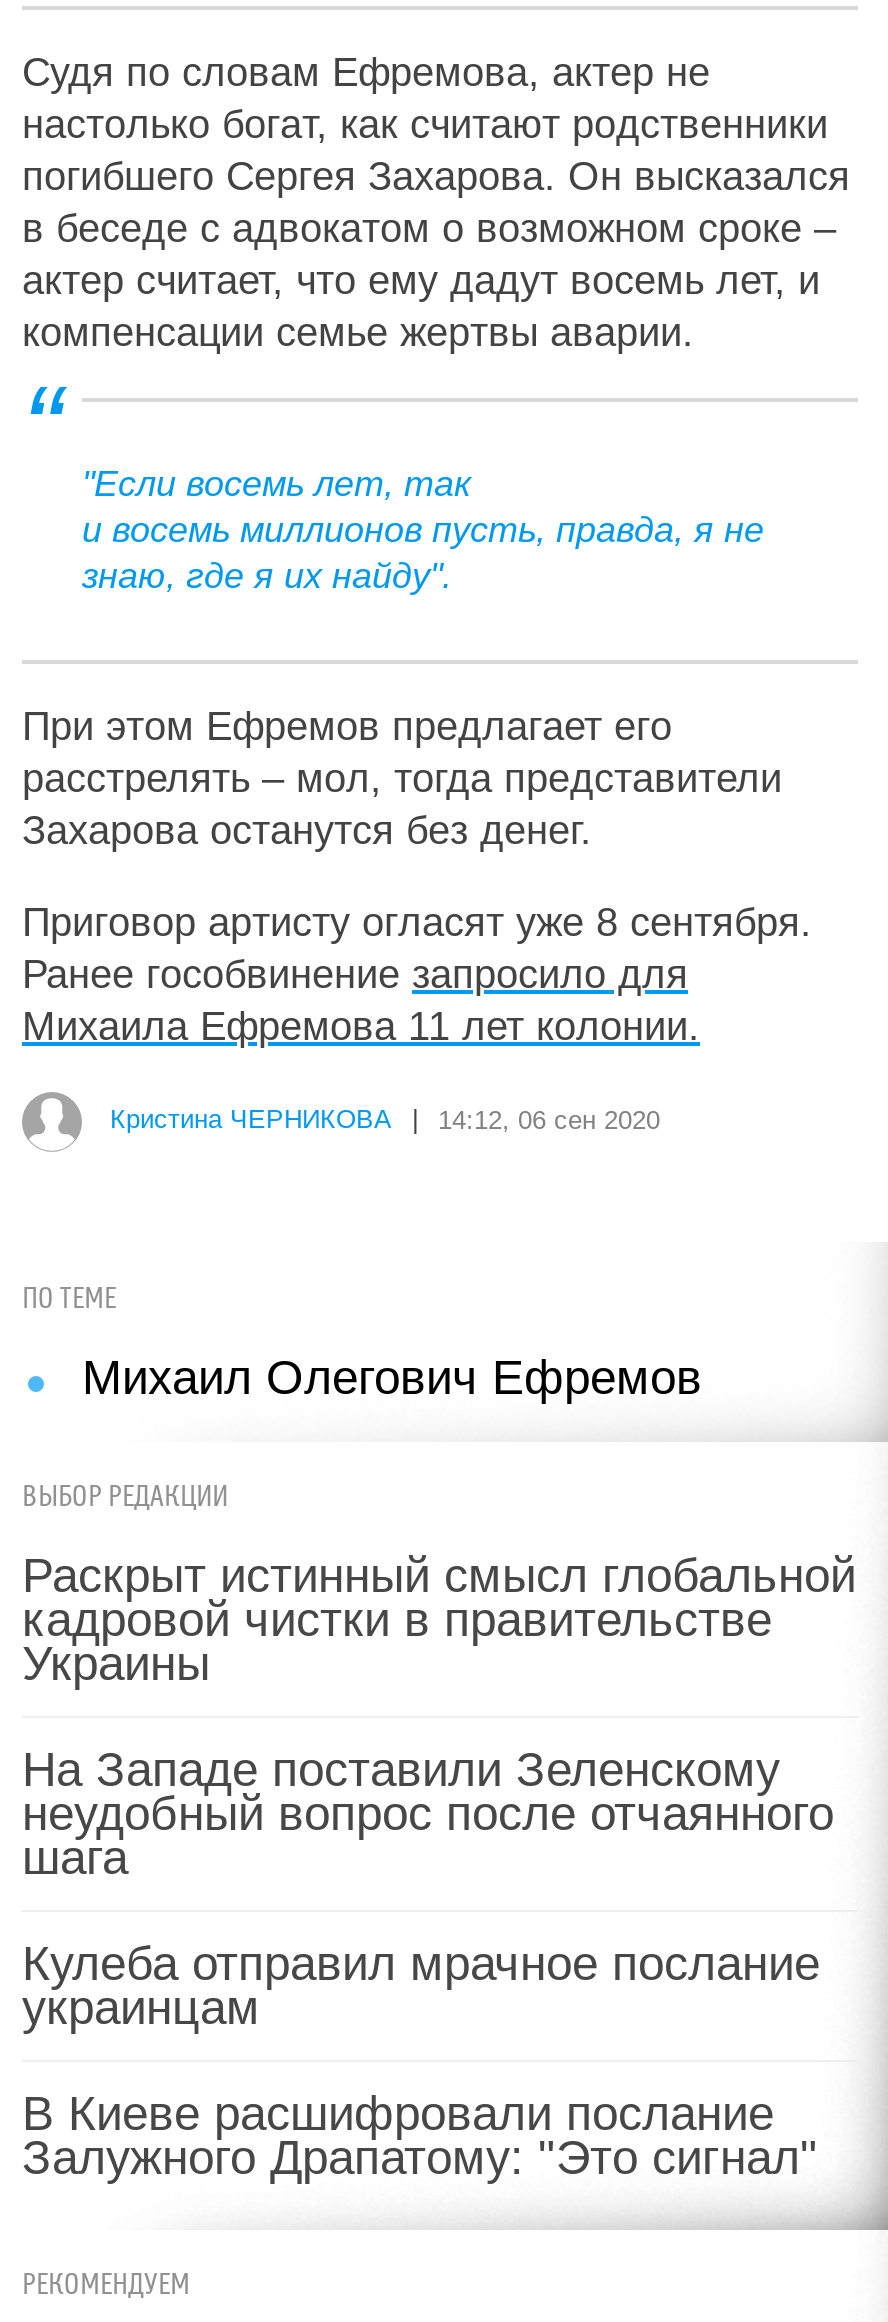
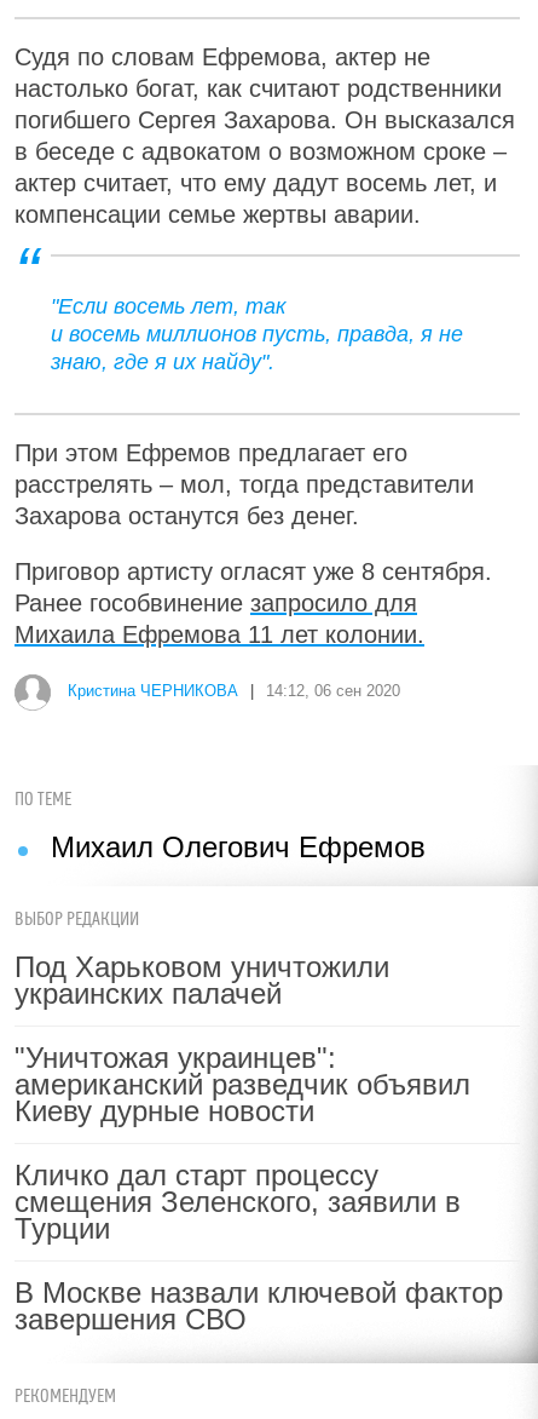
- Раскрыт истинный смысл глобальной
- кадровой чистки в правительстве
- Украины
+ Под Харьковом уничтожили
+ украинских палачей

- На Западе поставили Зеленскому
- неудобный вопрос после отчаянного
- шага
+ "Уничтожая украинцев":
+ американский разведчик объявил
+ Киеву дурные новости

- Кулеба отправил мрачное послание
- украинцам
+ Кличко дал старт процессу
+ смещения Зеленского, заявили в
+ Турции

- В Киеве расшифровали послание
- Залужного Драпатому: "Это сигнал"
+ В Москве назвали ключевой фактор
+ завершения СВО
